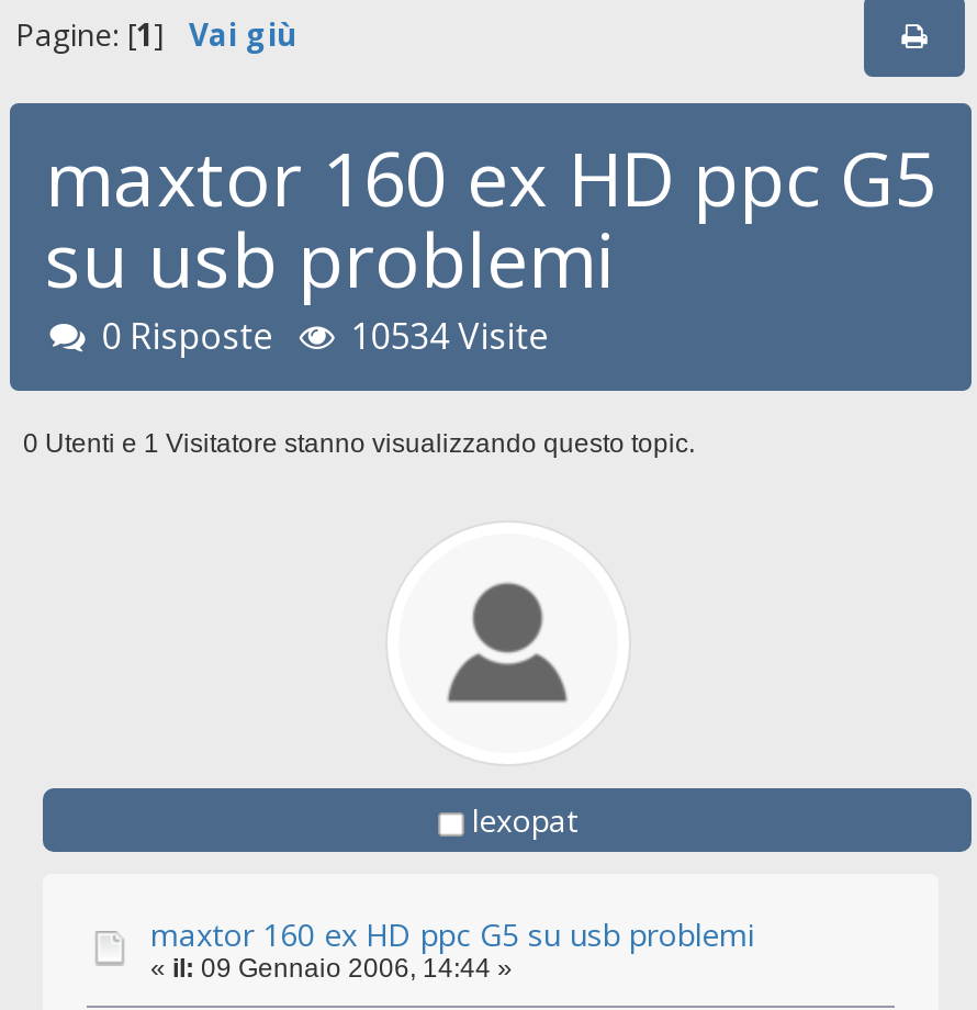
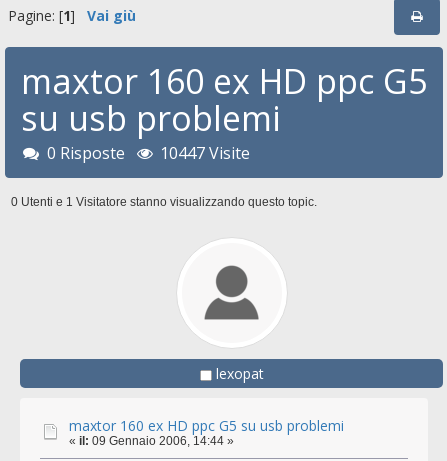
- 0 Risposte 10534 Visite
+ 0 Risposte 10447 Visite
